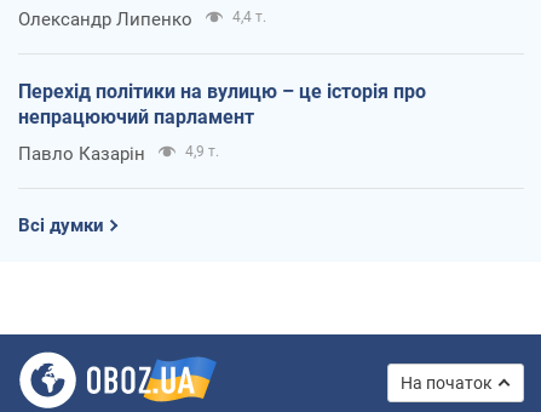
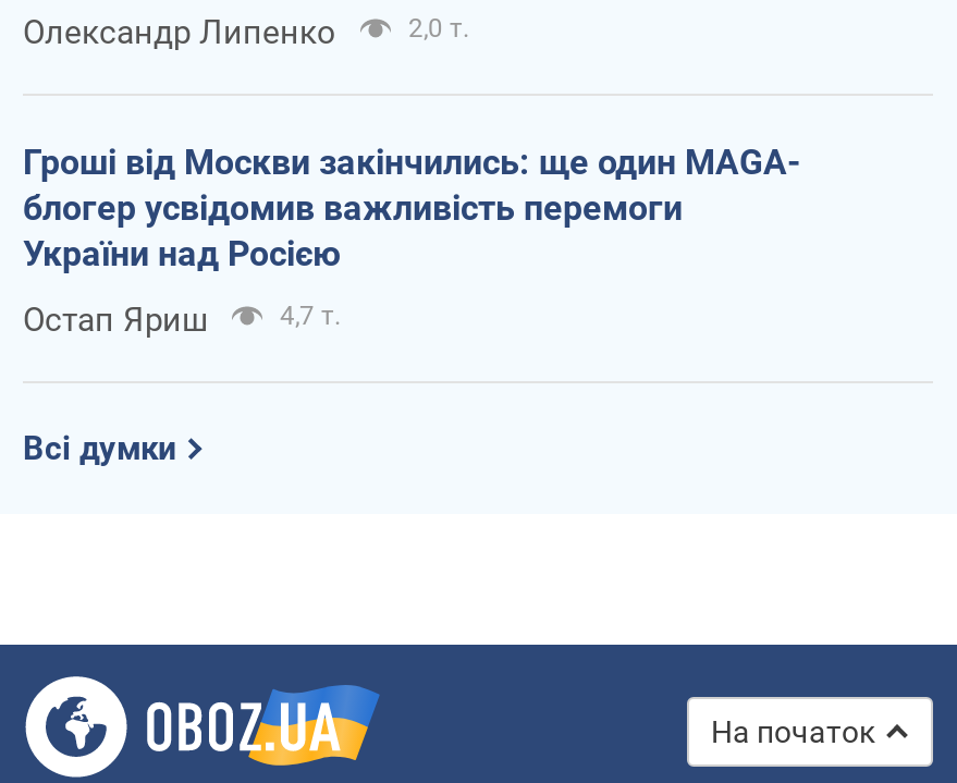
- 4,4 т.
+ 2,0 т.

- Перехід політики на вулицю – це історія про
- непрацюючий парламент
+ Гроші від Москви закінчились: ще один MAGA-
+ блогер усвідомив важливість перемоги
+ України над Росією

- Павло Казарін
- 4,9 т.
+ Остап Яриш
+ 4,7 т.
